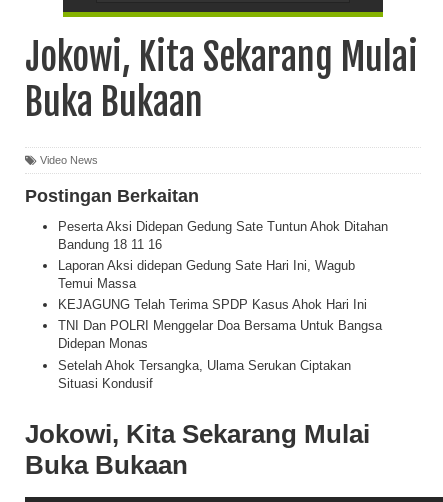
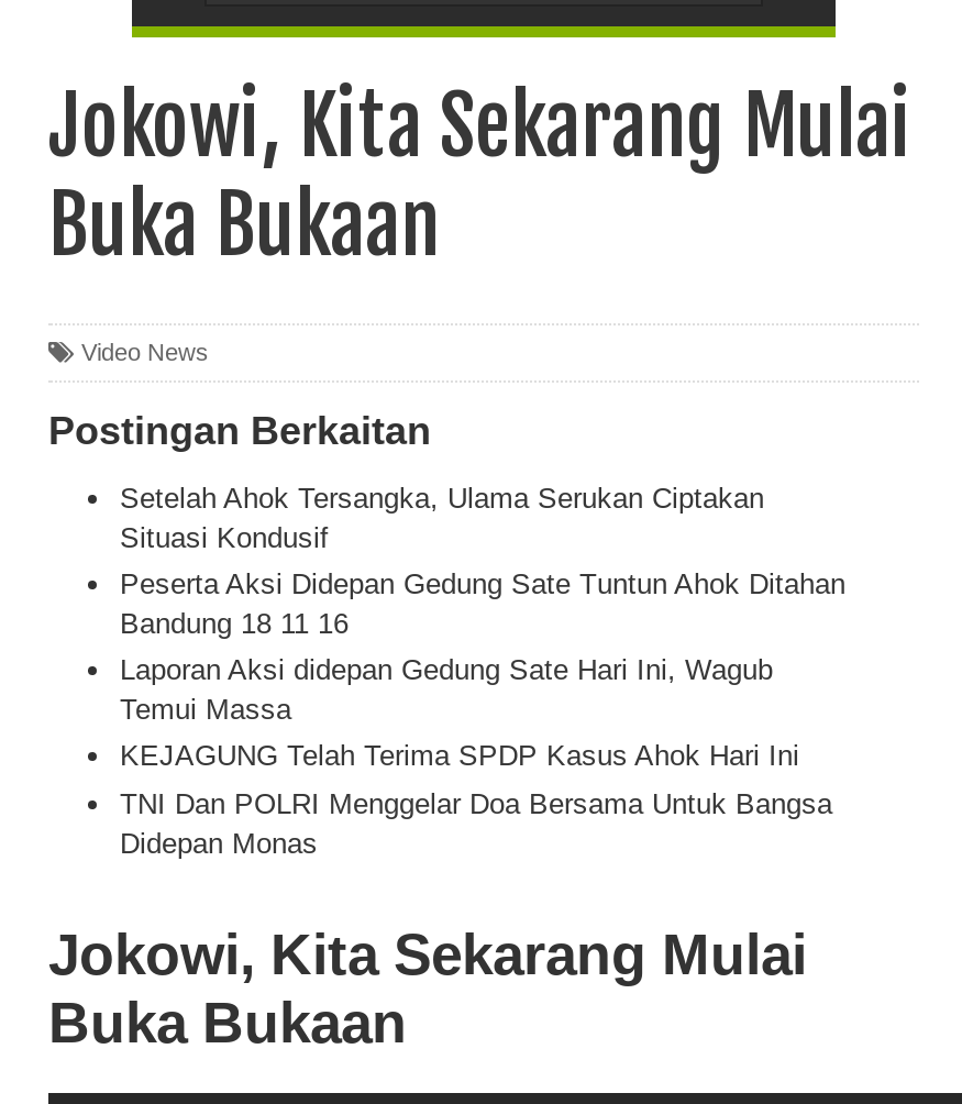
moved down: Peserta Aksi Didepan Gedung Sate Tuntun Ahok Ditahan | Bandung 18 11 16 | Laporan Aksi didepan Gedung Sate Hari Ini, Wagub | Temui Massa | KEJAGUNG Telah Terima SPDP Kasus Ahok Hari Ini | TNI Dan POLRI Menggelar Doa Bersama Untuk Bangsa | Didepan Monas

moved up: Setelah Ahok Tersangka, Ulama Serukan Ciptakan | Situasi Kondusif
